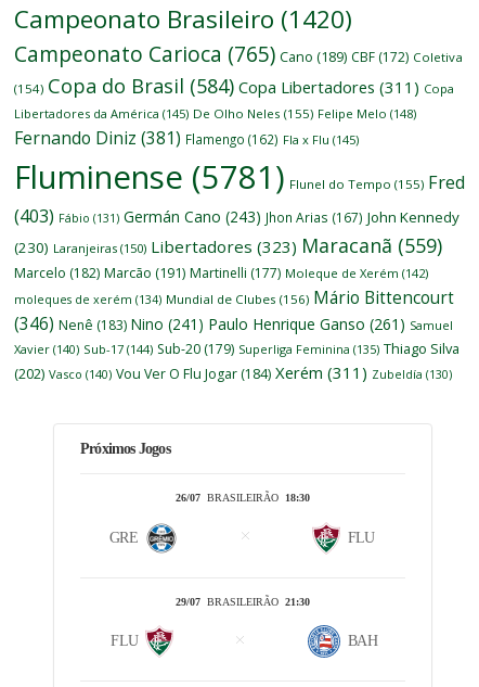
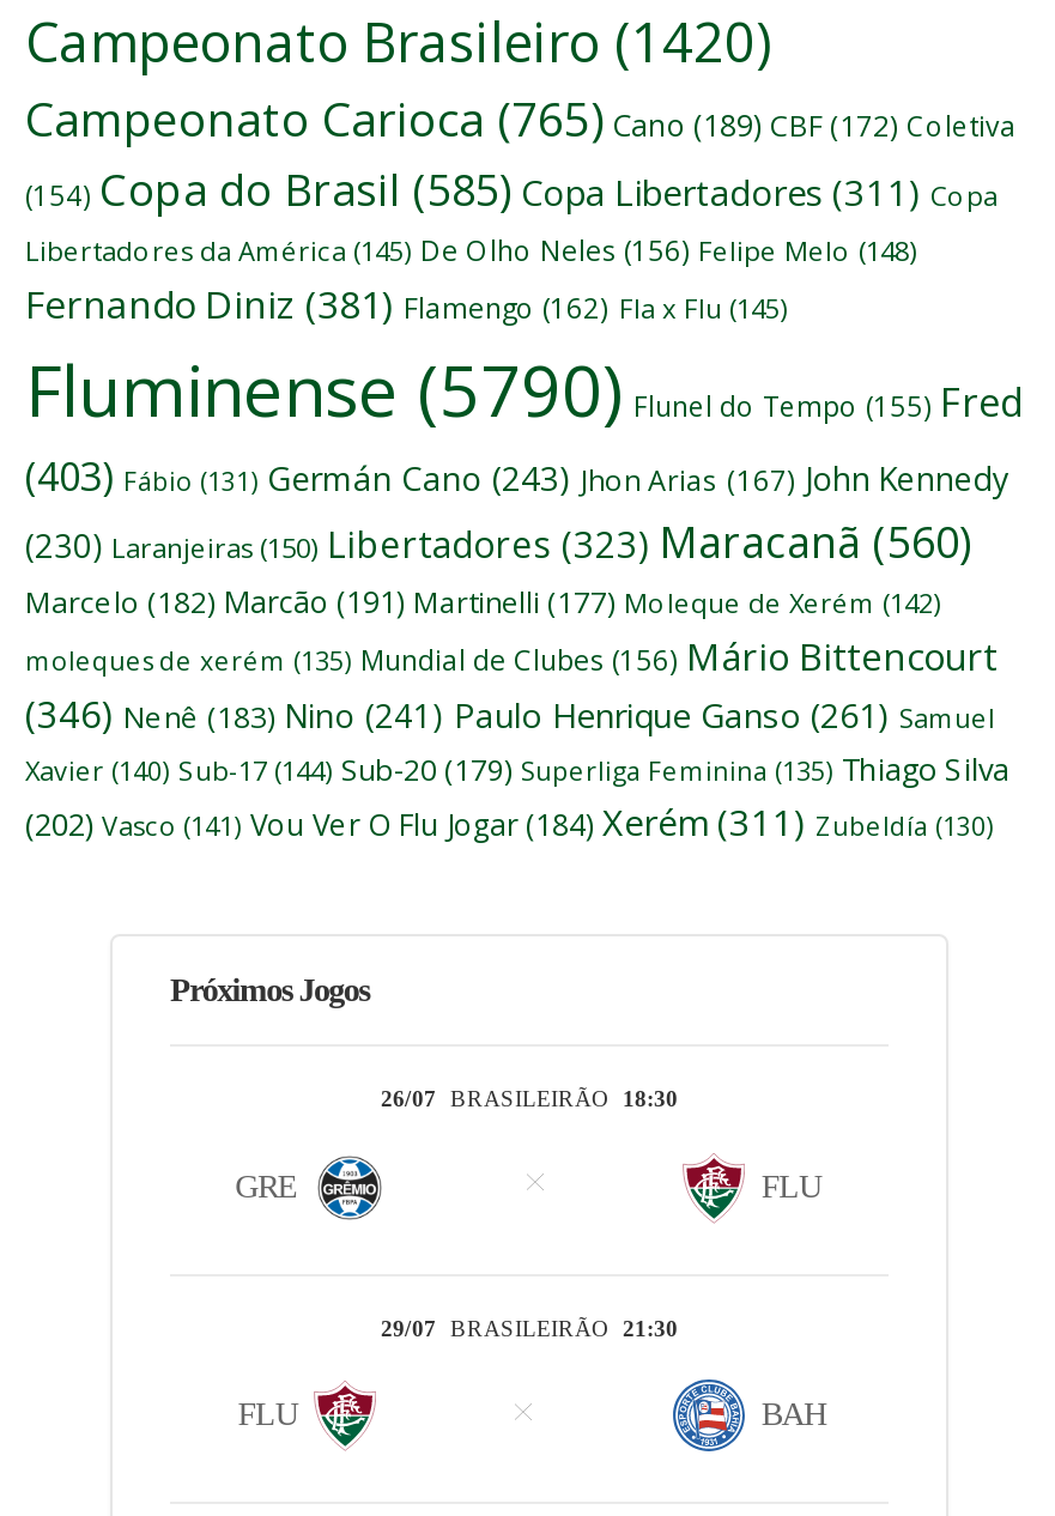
- (154) Copa do Brasil (584) Copa Libertadores (311) Copa
+ (154) Copa do Brasil (585) Copa Libertadores (311) Copa

- Libertadores da América (145) De Olho Neles (155) Felipe Melo (148)
+ Libertadores da América (145) De Olho Neles (156) Felipe Melo (148)

- Fluminense (5781) Flunel do Tempo(155) Fred
+ Fluminense (5790) Flunel do Tempo(155) Fred

- (230) Laranjeiras(150) Libertadores (323) Maracanã (559)
+ (230) Laranjeiras(150) Libertadores (323) Maracanã (560)

- moleques de xerém (134) Mundial de Clubes (156) Mário Bittencourt
+ moleques de xerém (135) Mundial de Clubes (156) Mário Bittencourt

- (202) Vasco (140) Vou Ver O Flu Jogar (184) Xerém (311) Zubeldía (130)
+ (202) Vasco (141) Vou Ver O Flu Jogar (184) Xerém (311) Zubeldía (130)
